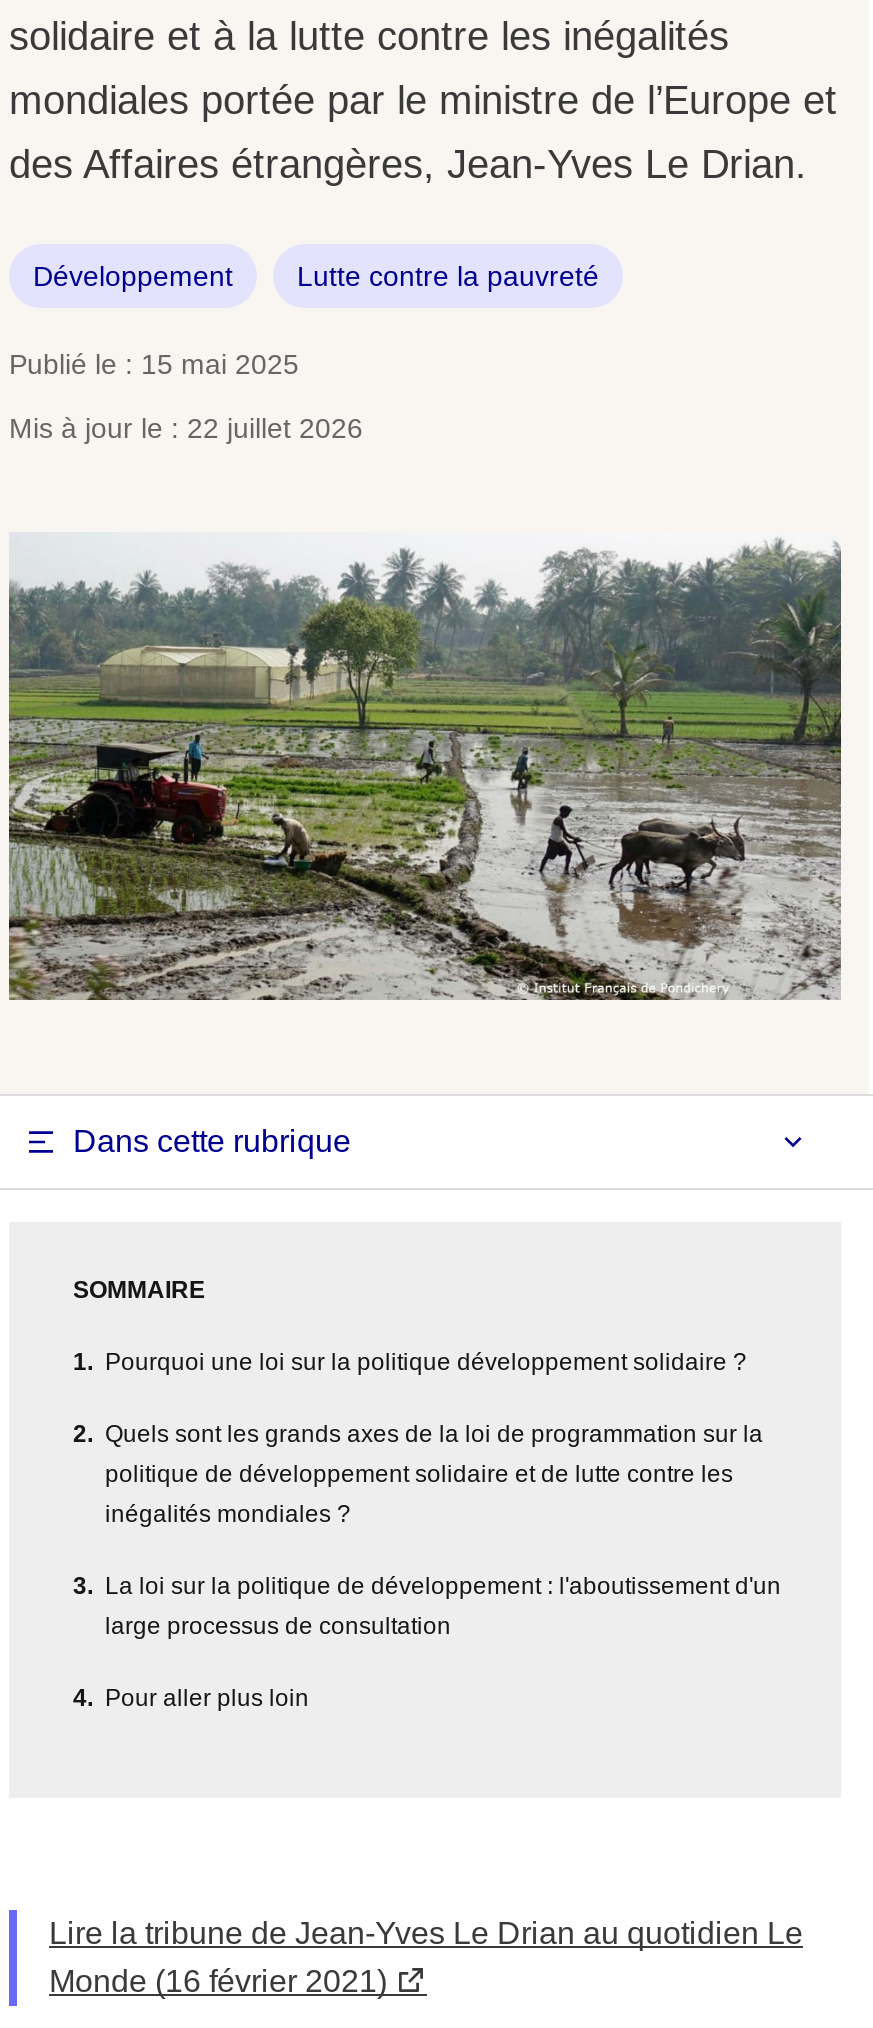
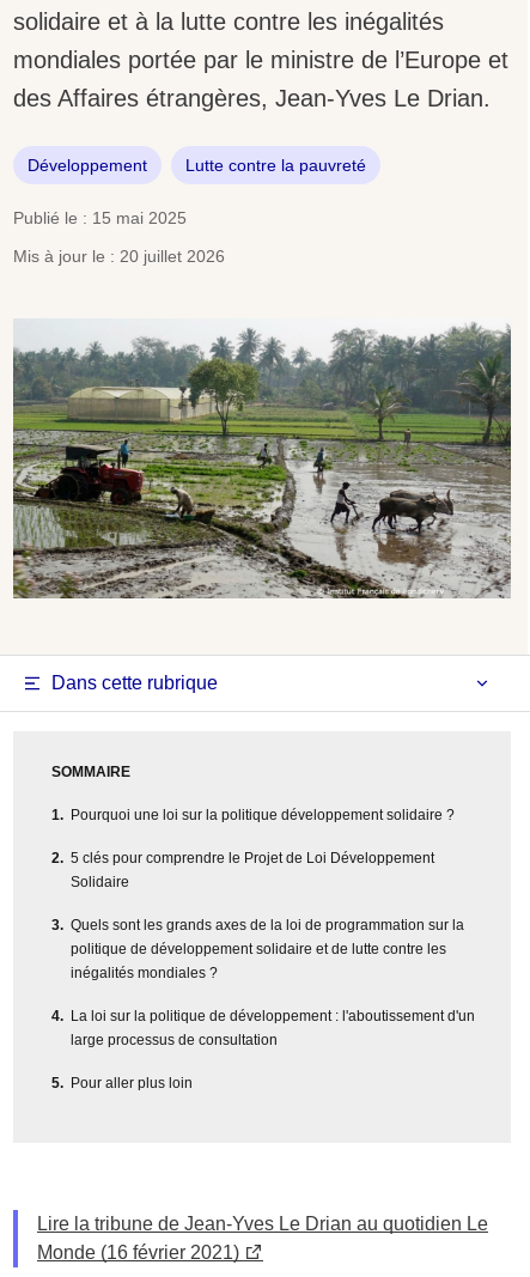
- Mis à jour le : 22 juillet 2026
+ Mis à jour le : 20 juillet 2026

+ 5 clés pour comprendre le Projet de Loi Développement
+ Solidaire
